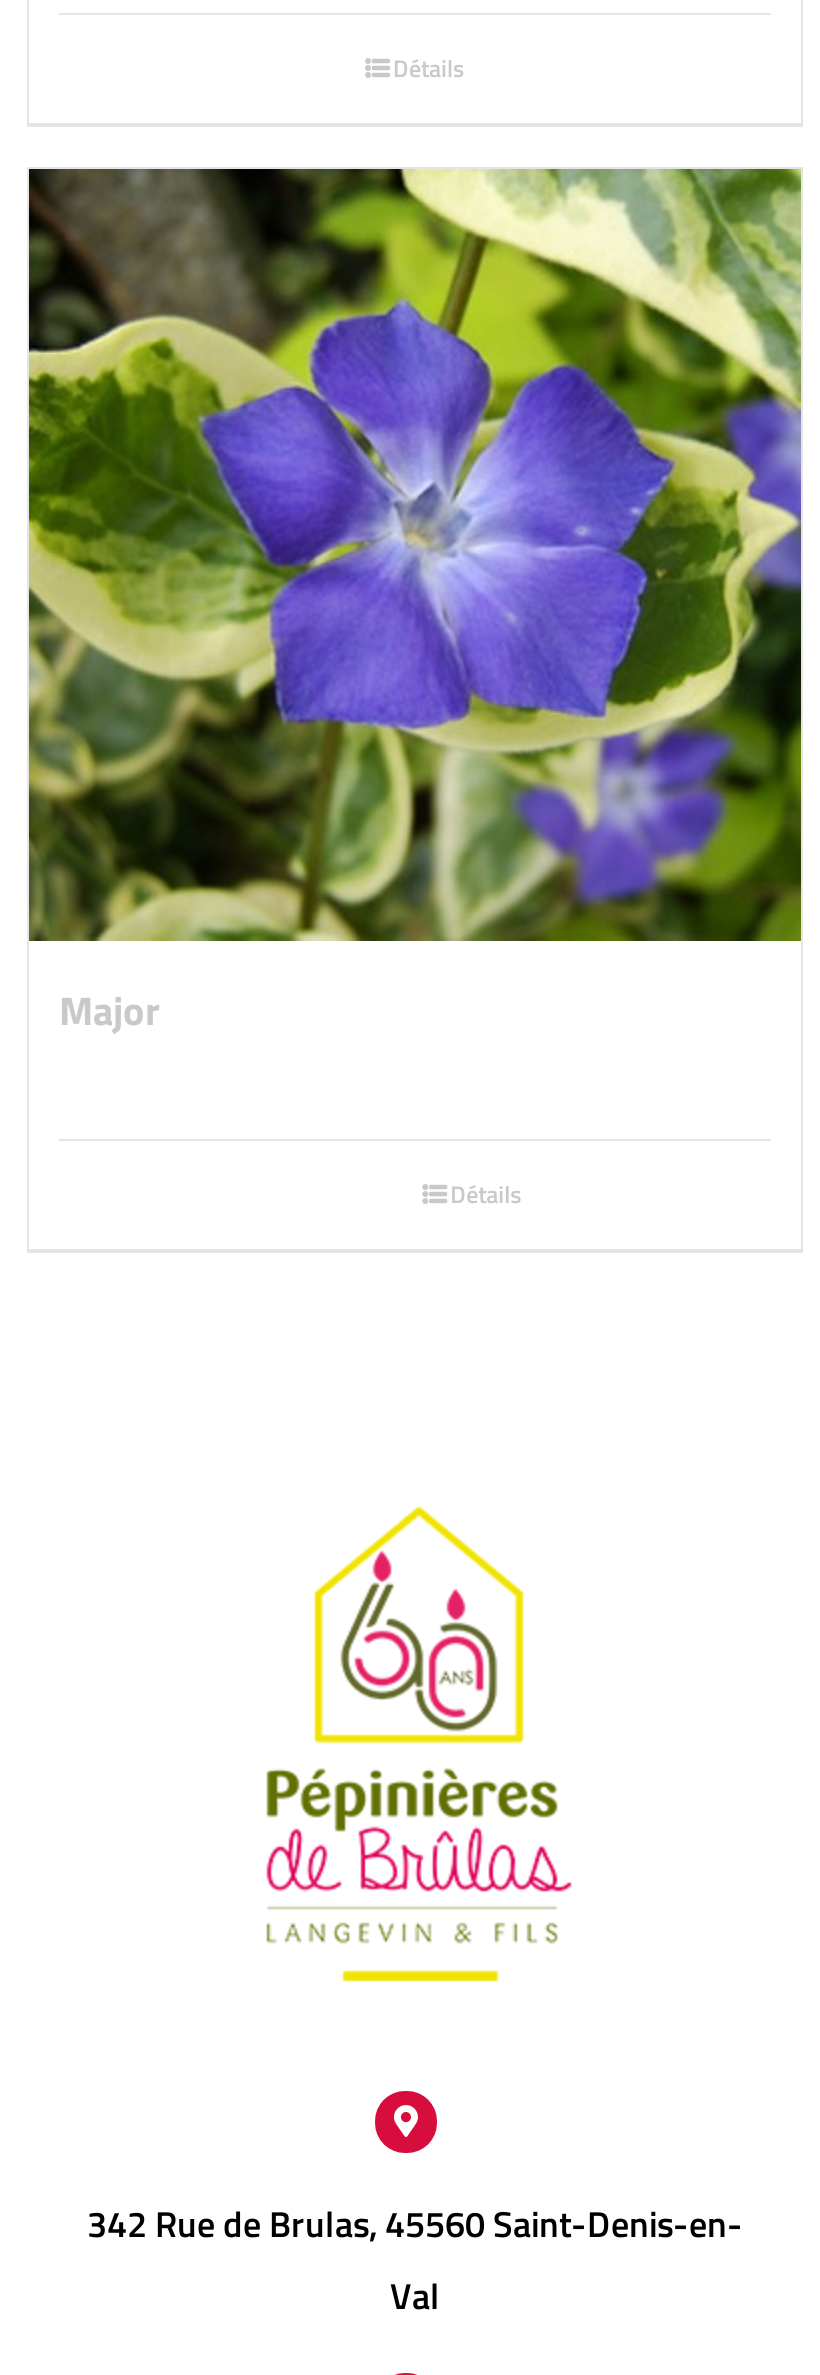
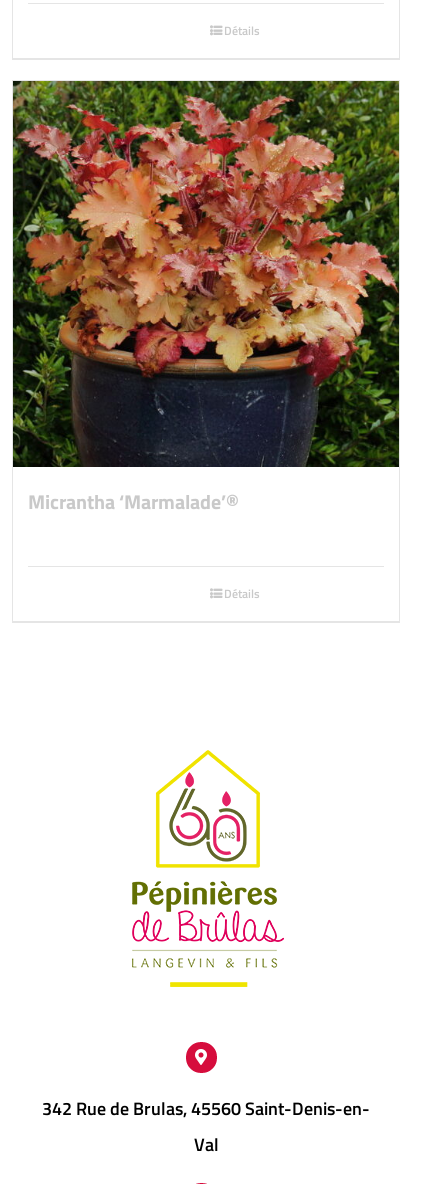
- [image]
- Major
+ [image]
+ Micrantha ‘Marmalade’®
